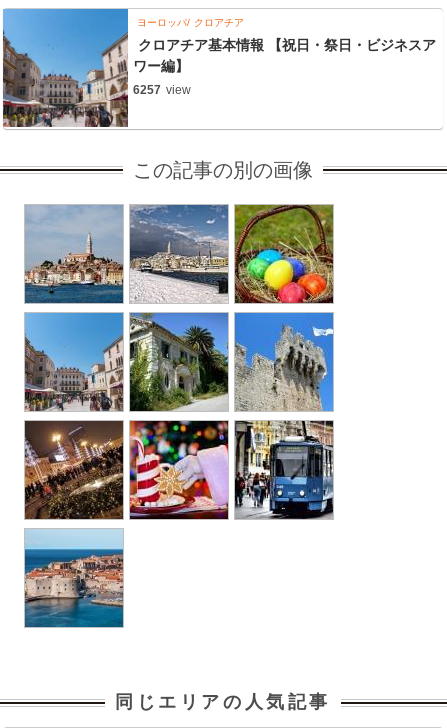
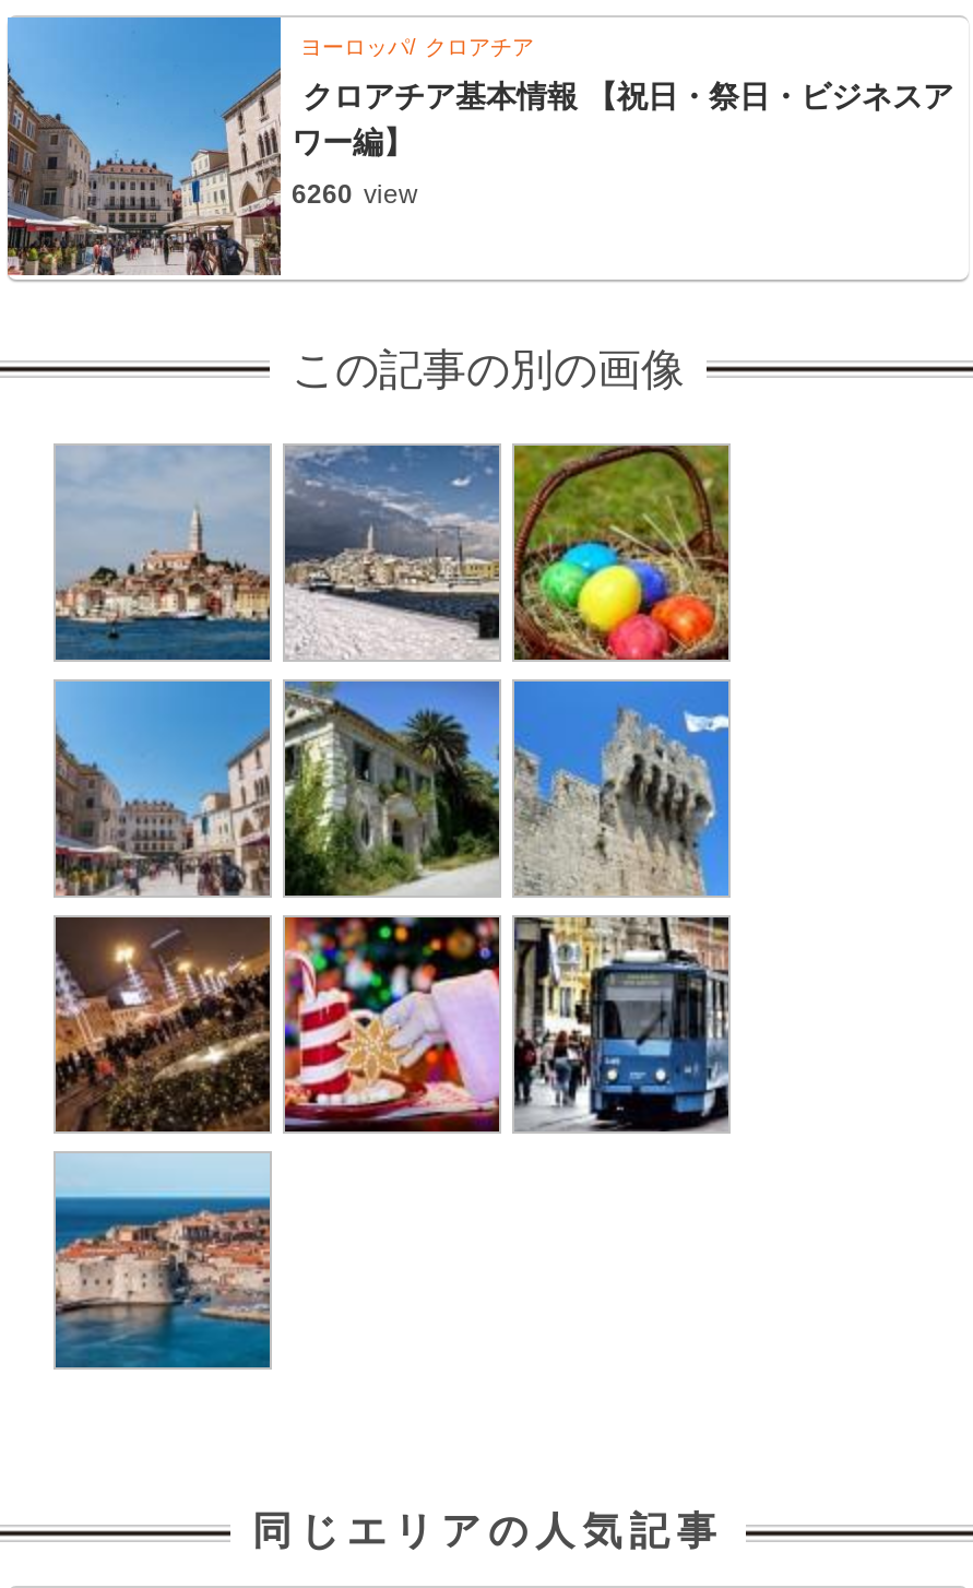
- 6257 view
+ 6260 view
